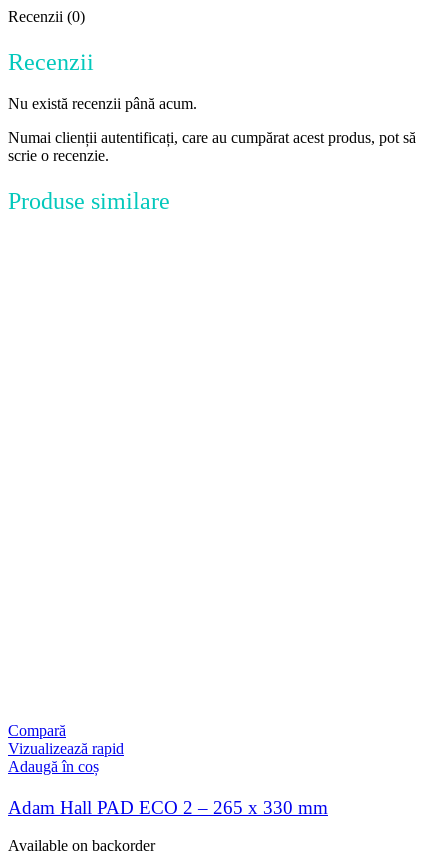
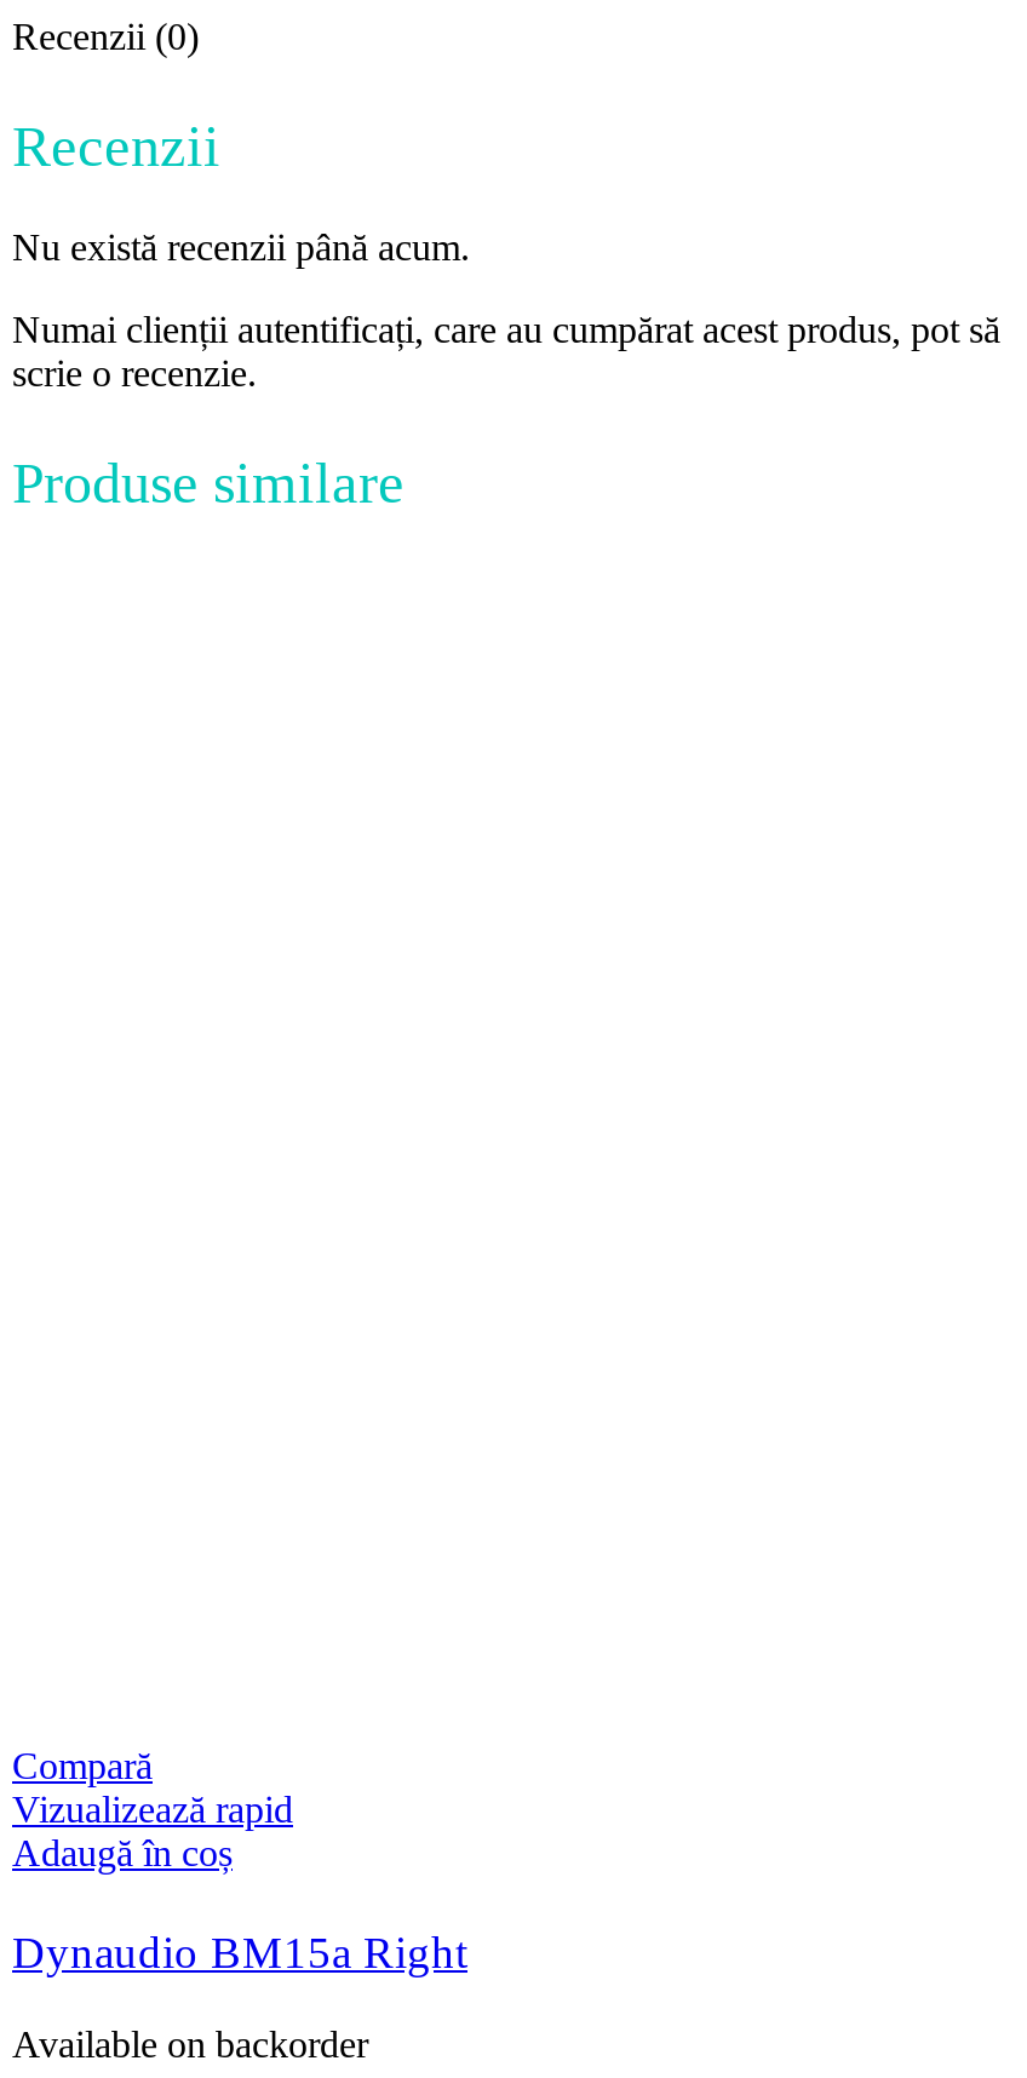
- Adam Hall PAD ECO 2 – 265 x 330 mm
+ Dynaudio BM15a Right
